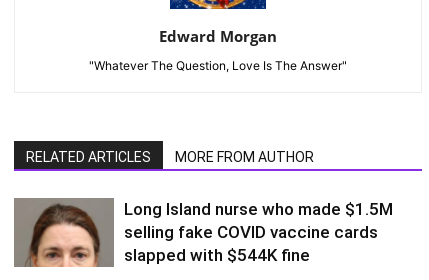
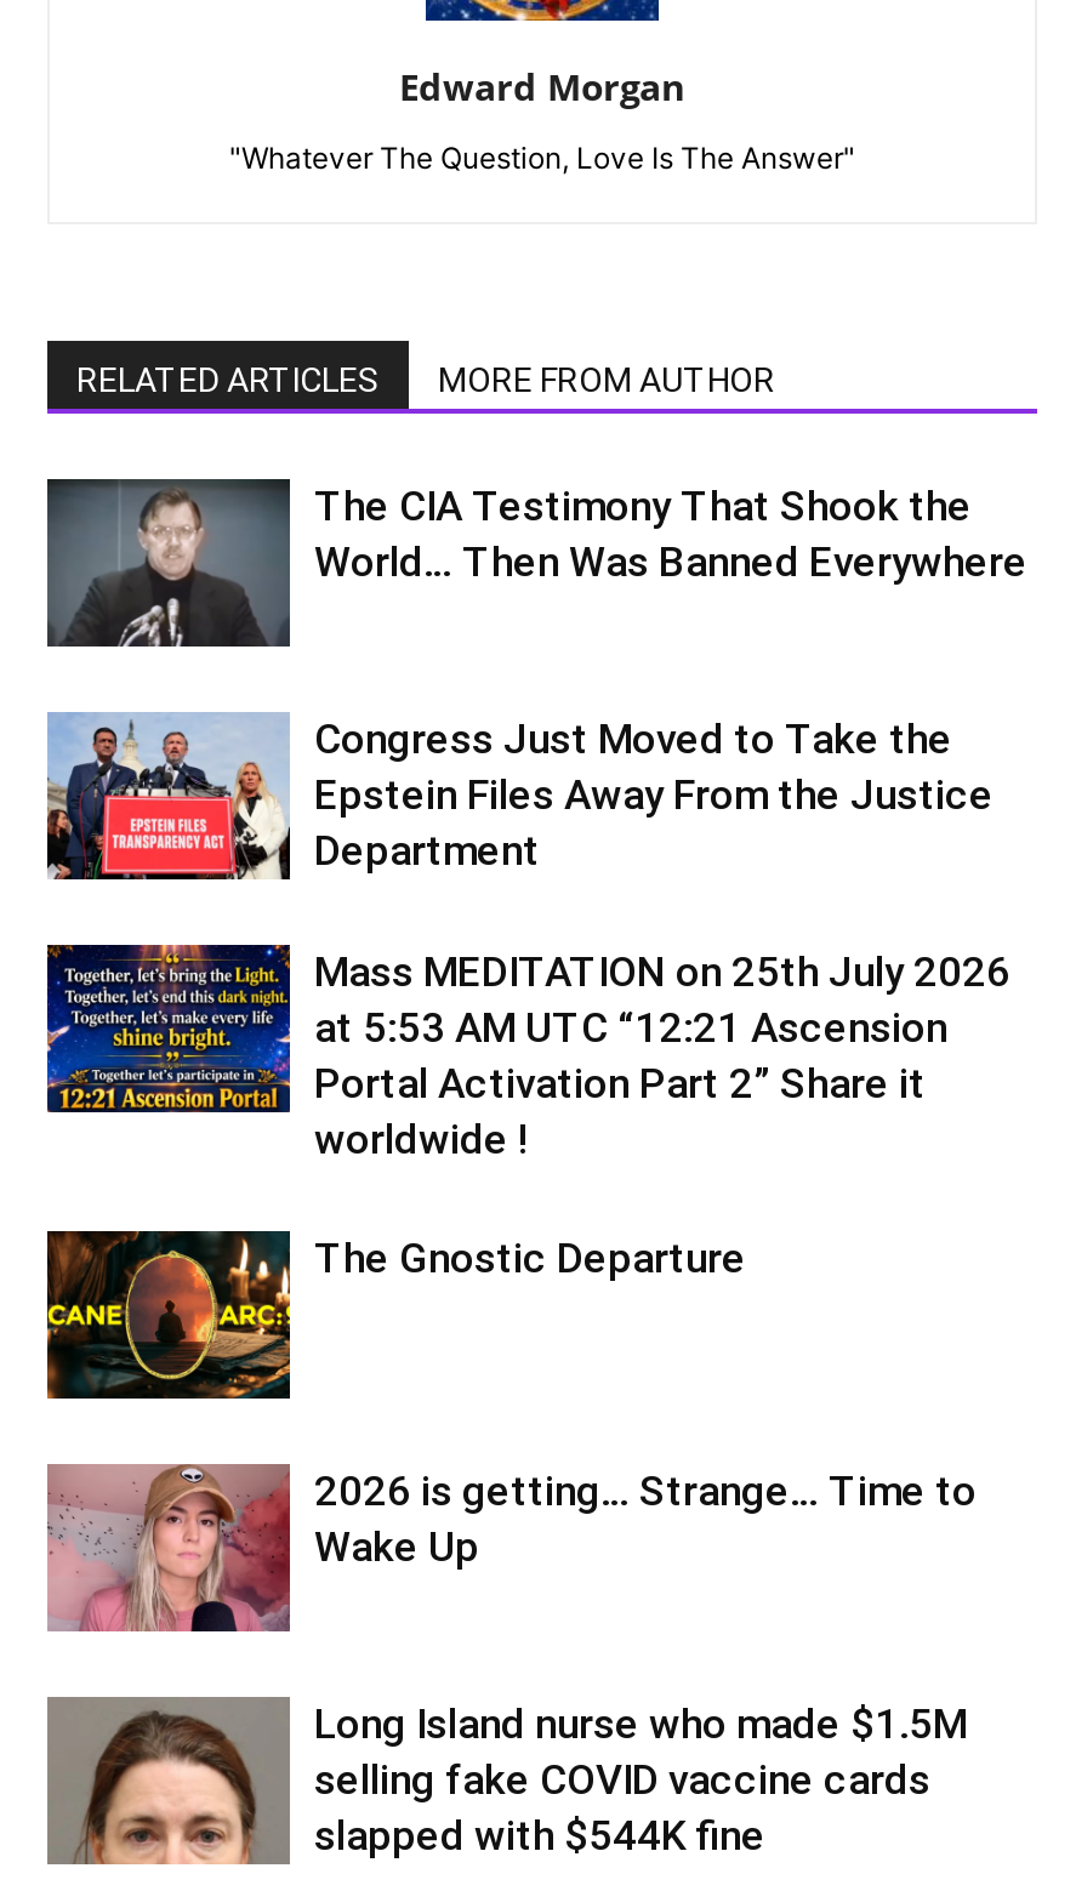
+ [image]
+ The CIA Testimony That Shook the
+ World… Then Was Banned Everywhere

+ [image]
+ Congress Just Moved to Take the
+ Epstein Files Away From the Justice
+ Department
+ Mass MEDITATION on 25th July 2026
+ at 5:53 AM UTC “12:21 Ascension
+ Portal Activation Part 2” Share it
+ worldwide !
+ The Gnostic Departure

+ [image]
+ 2026 is getting… Strange… Time to
+ Wake Up

+ [image]

+ [image]
